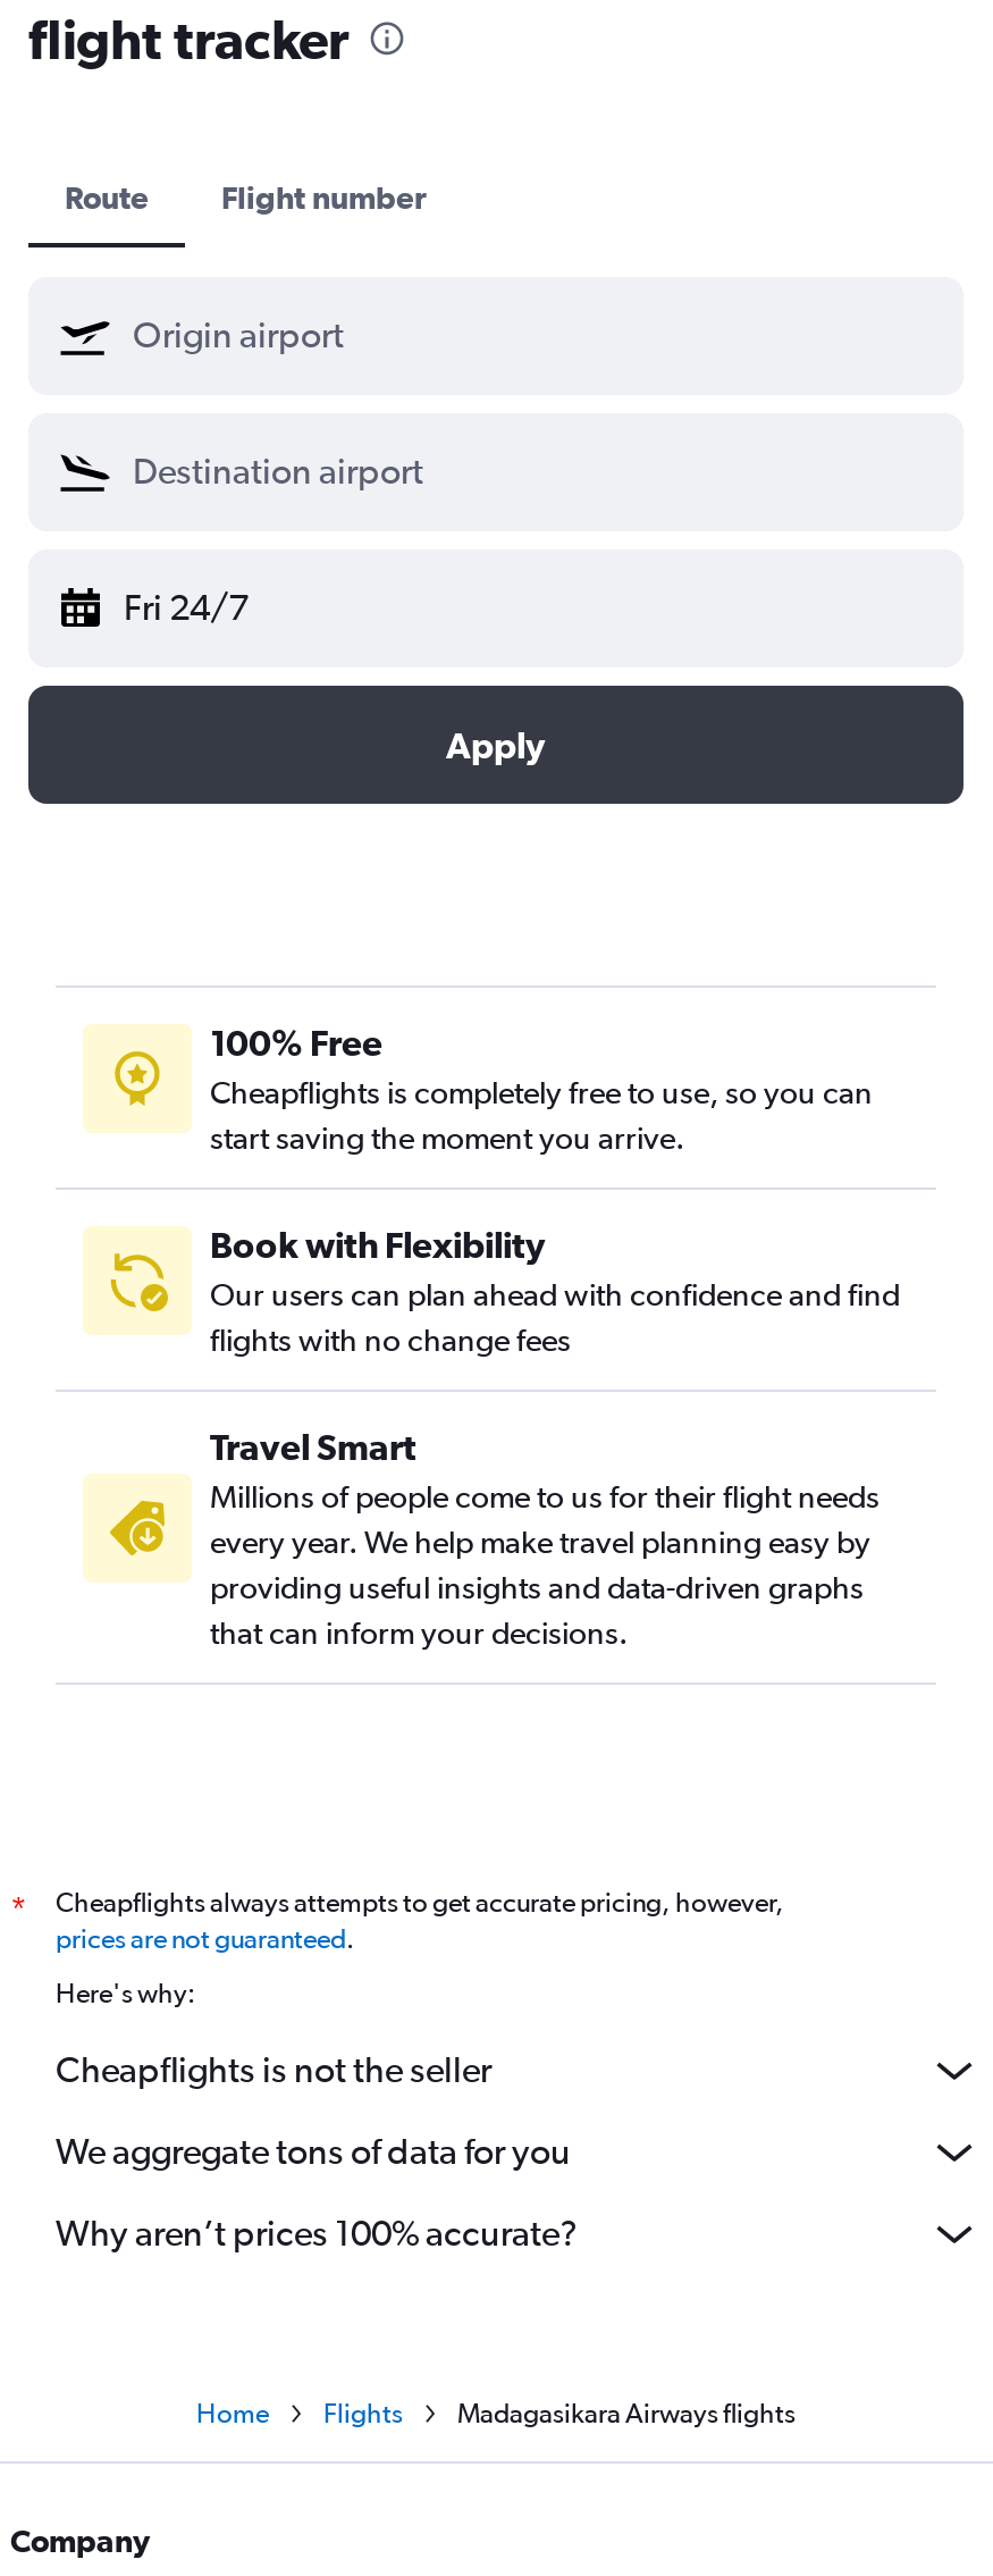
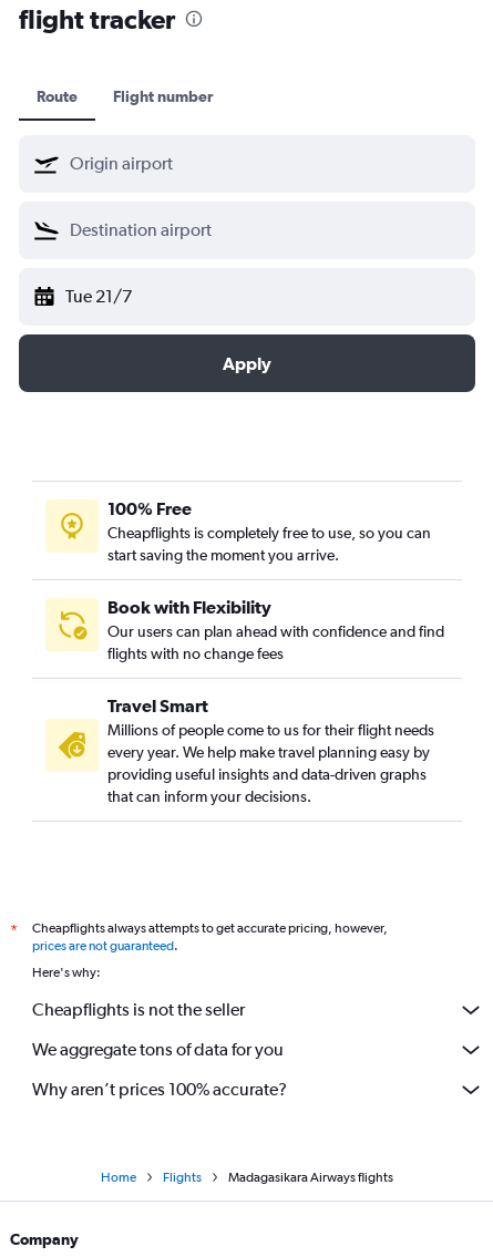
- Fri 24/7
+ Tue 21/7
